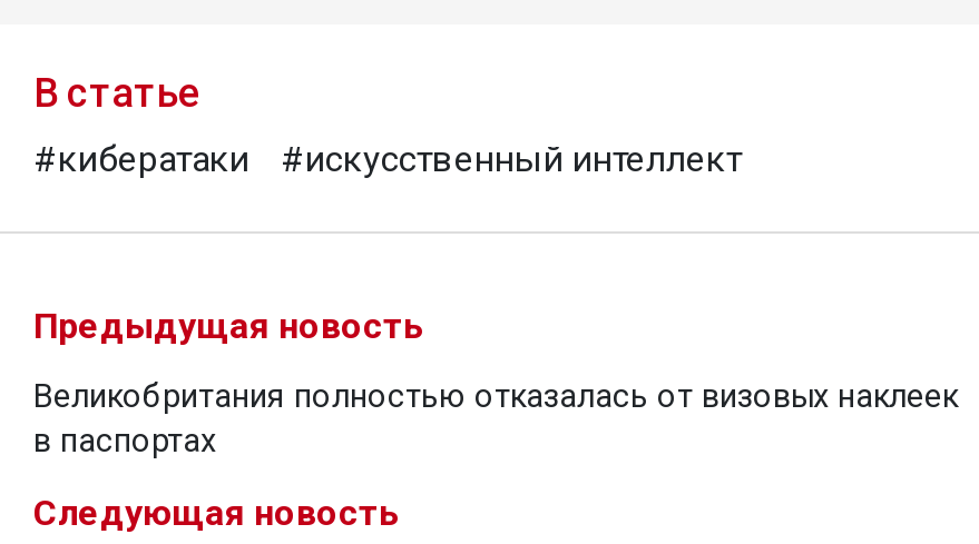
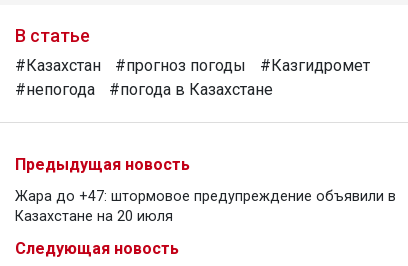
- #кибератаки
- #искусственный интеллект
+ #Казахстан
+ #прогноз погоды
+ #Казгидромет
+ #непогода
+ #погода в Казахстане

- Великобритания полностью отказалась от визовых наклеек
- в паспортах
+ Жара до +47: штормовое предупреждение объявили в
+ Казахстане на 20 июля
